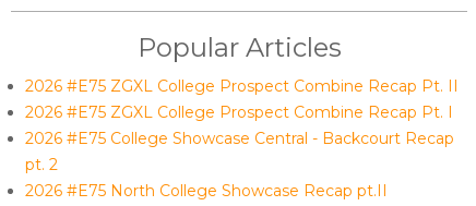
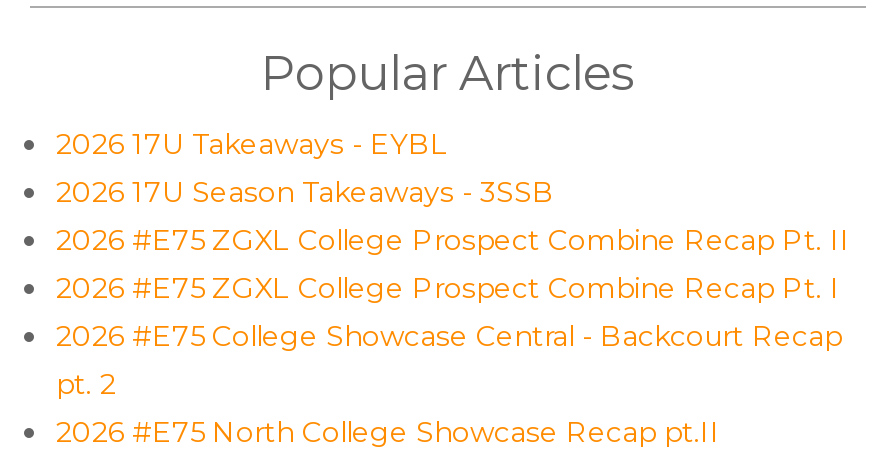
+ 2026 17U Takeaways - EYBL
+ 2026 17U Season Takeaways - 3SSB
